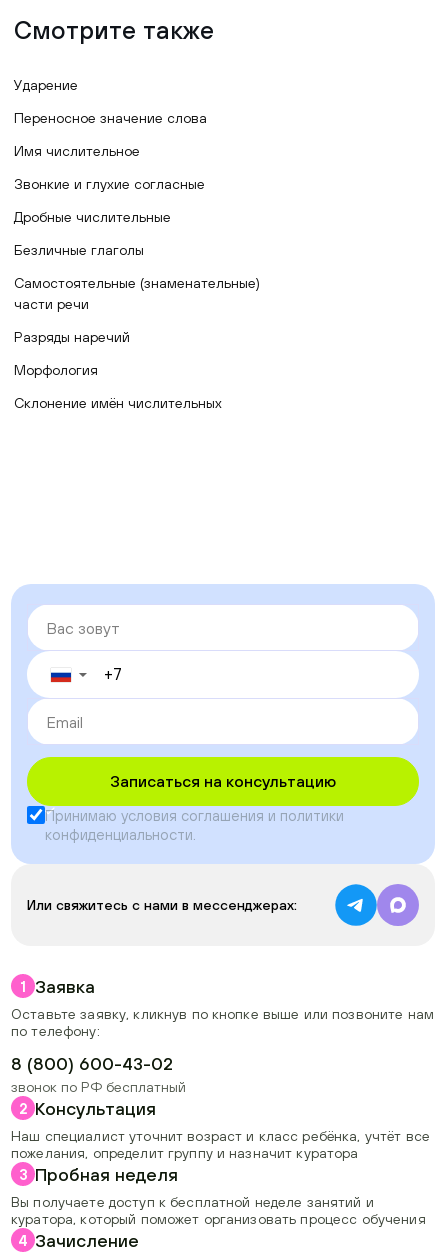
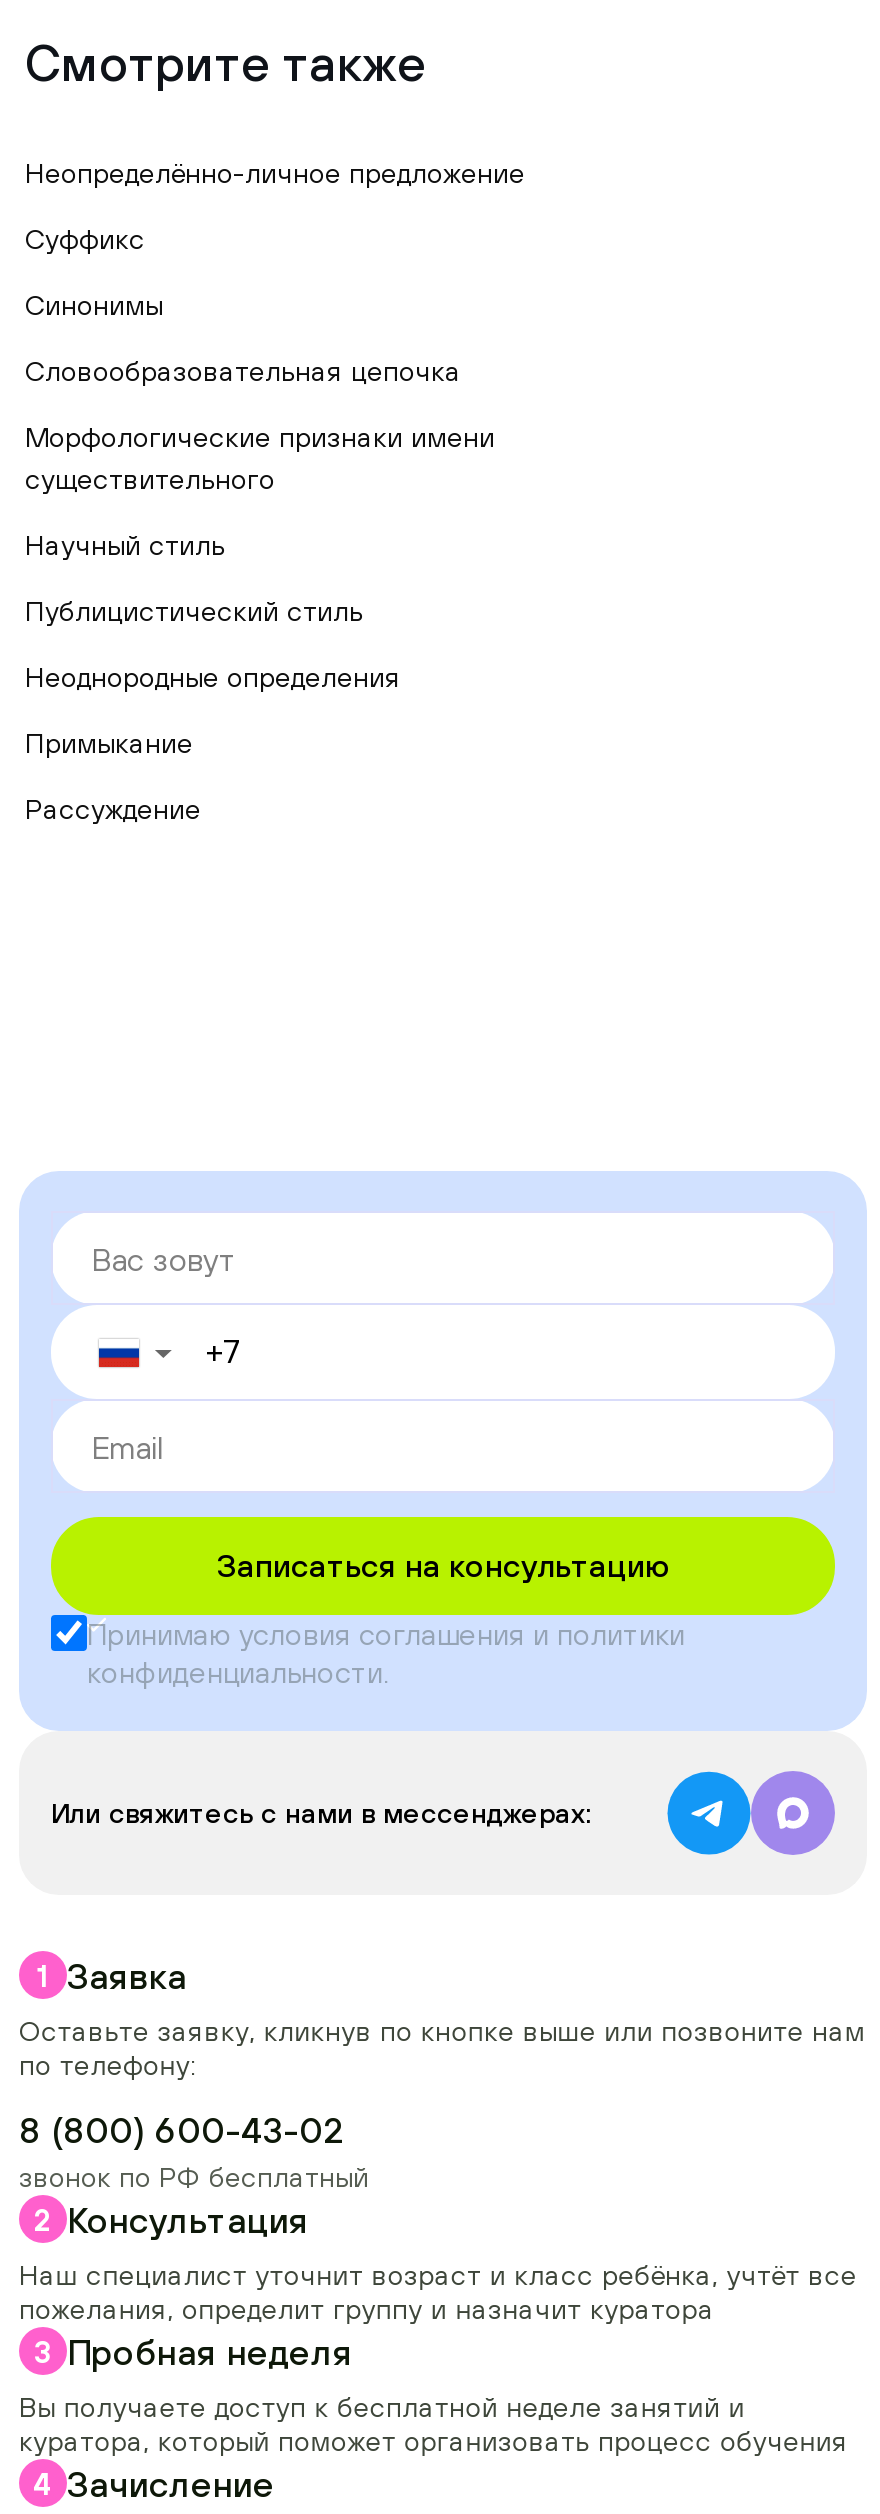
- Ударение
+ Неопределённо-личное предложение

- Переносное значение слова
+ Суффикс

- Имя числительное
+ Синонимы

- Звонкие и глухие согласные
+ Словообразовательная цепочка

- Дробные числительные
+ Морфологические признаки имени
+ существительного

- Безличные глаголы
+ Научный стиль

- Самостоятельные (знаменательные)
- части речи
+ Публицистический стиль

- Разряды наречий
+ Неоднородные определения

- Морфология
+ Примыкание

- Склонение имён числительных
+ Рассуждение
